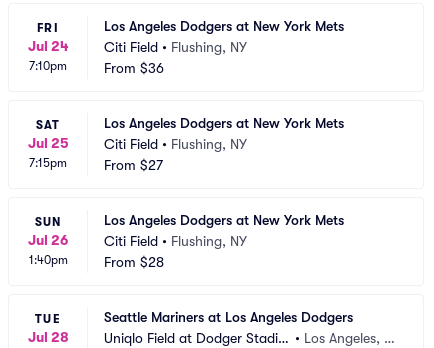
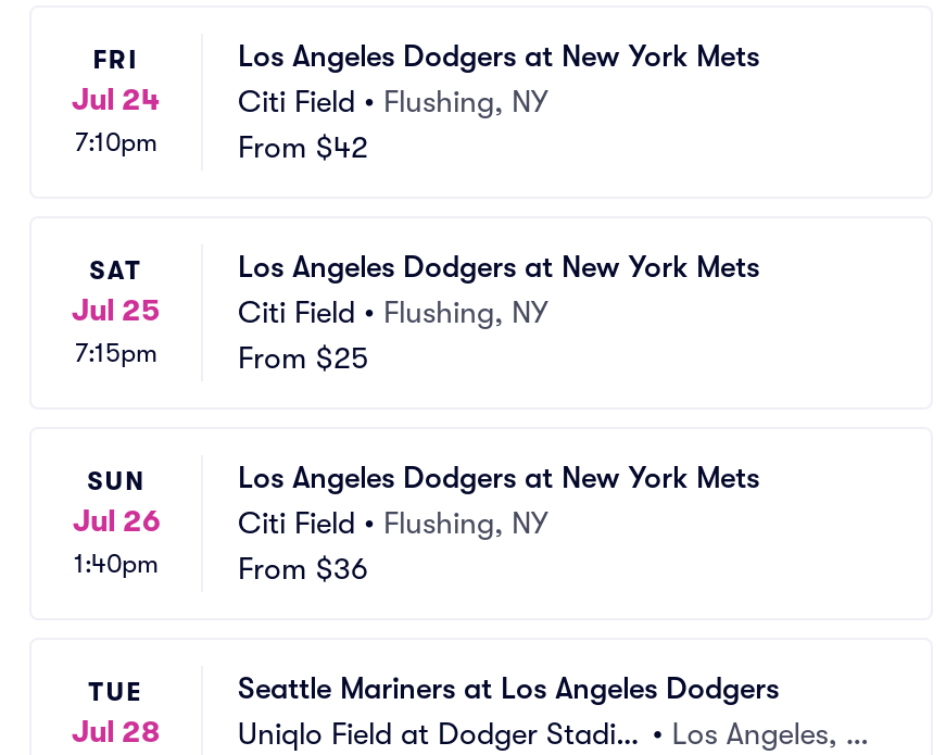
- From $36
+ From $42

- From $27
+ From $25

- From $28
+ From $36
